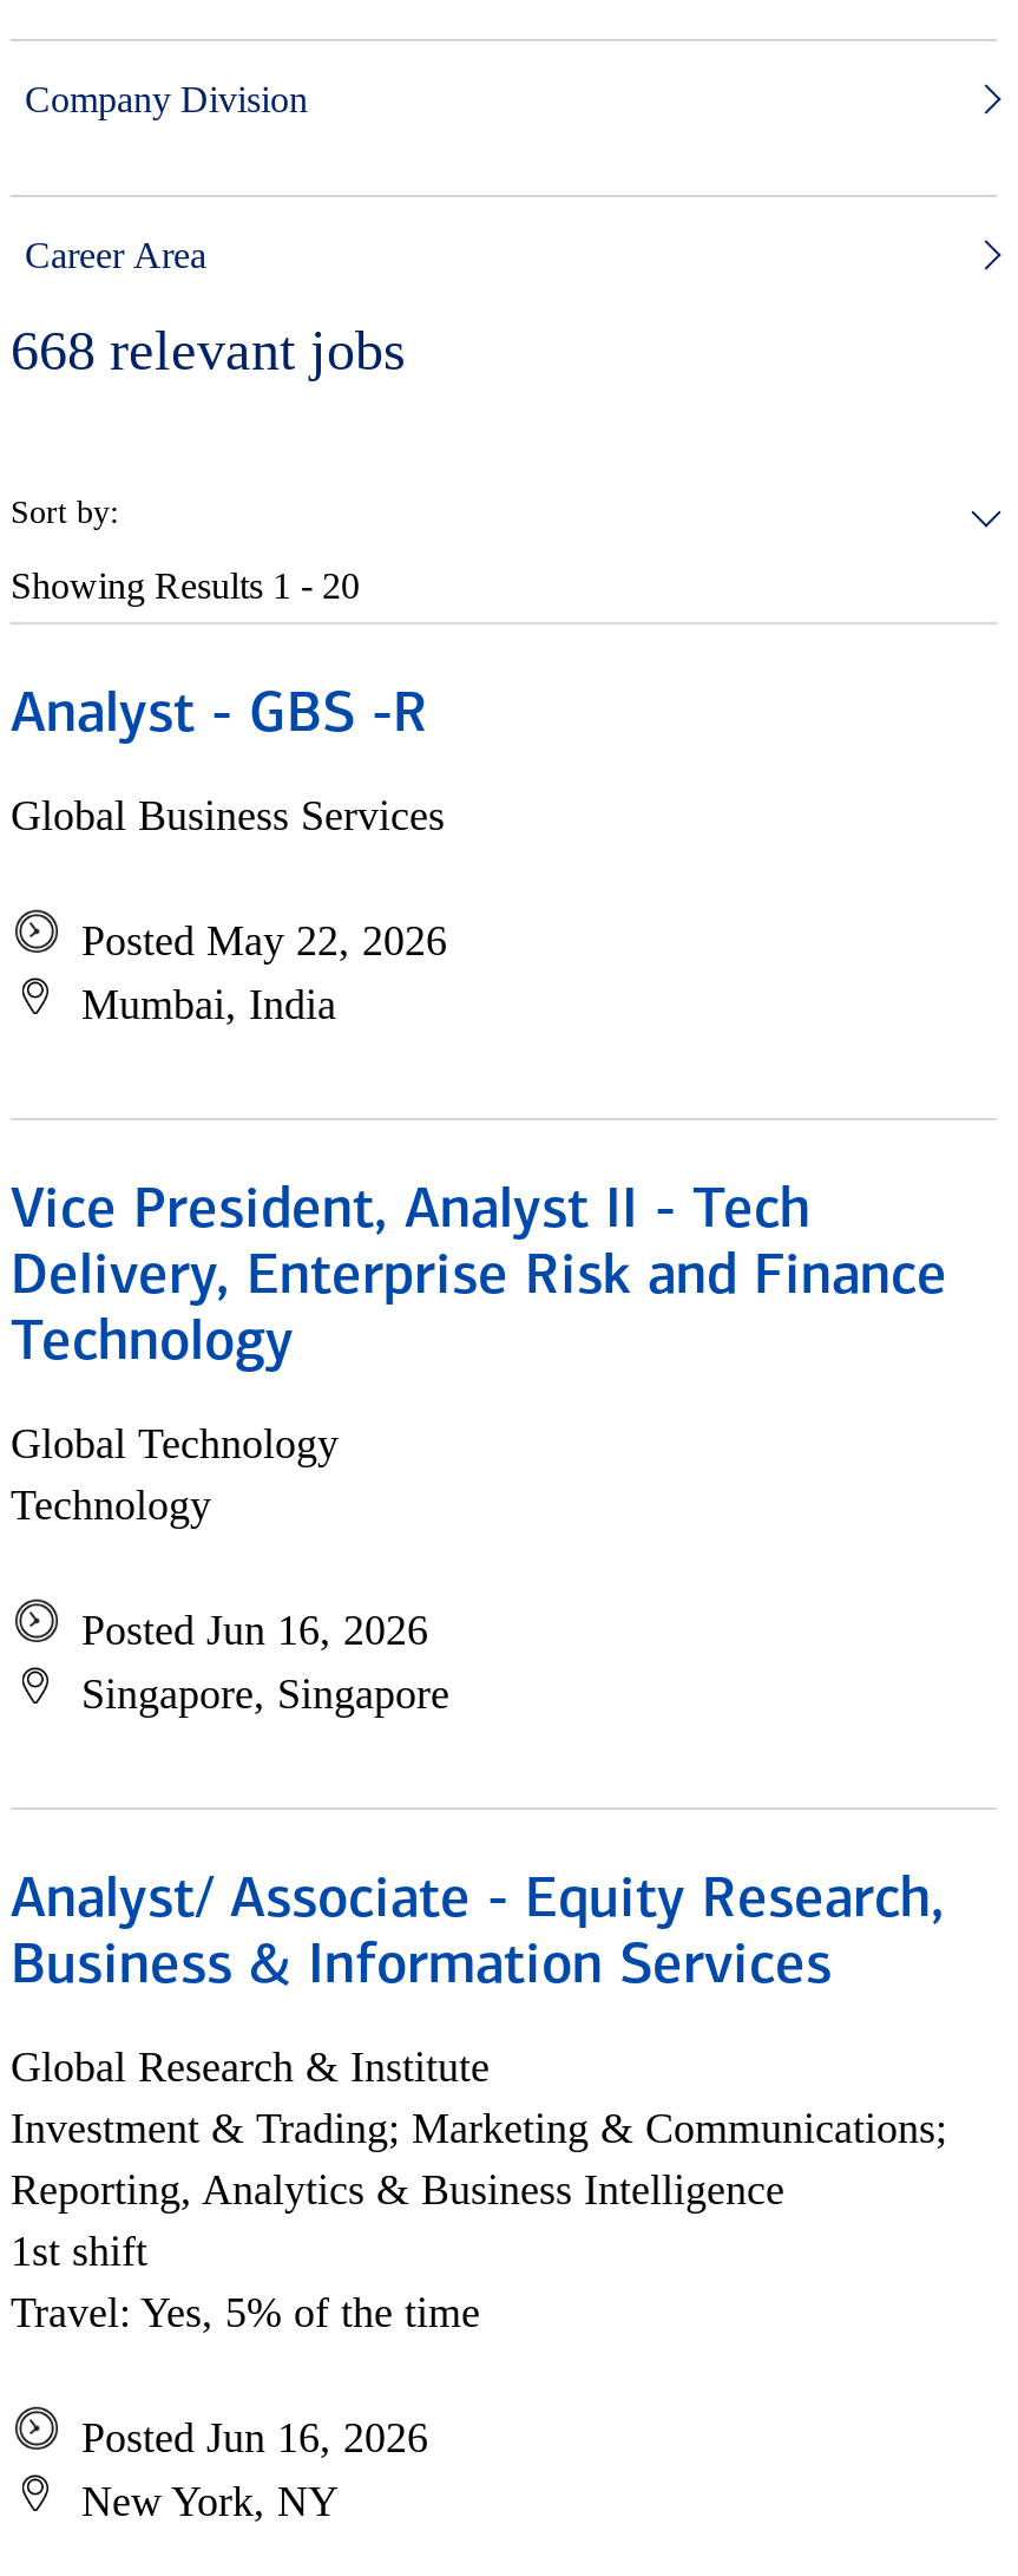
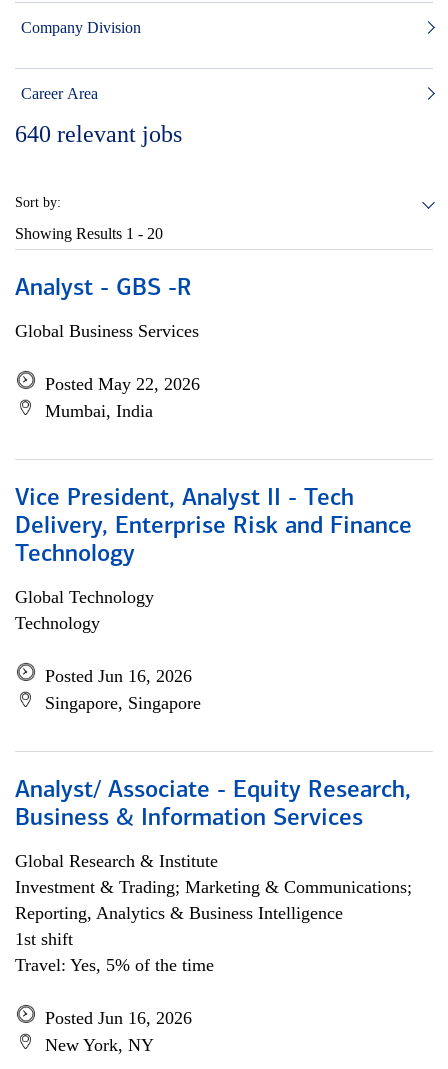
- 668 relevant jobs
+ 640 relevant jobs
